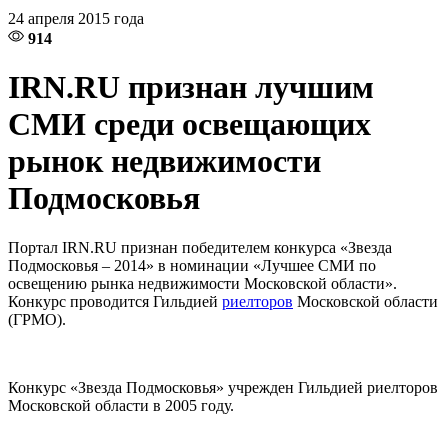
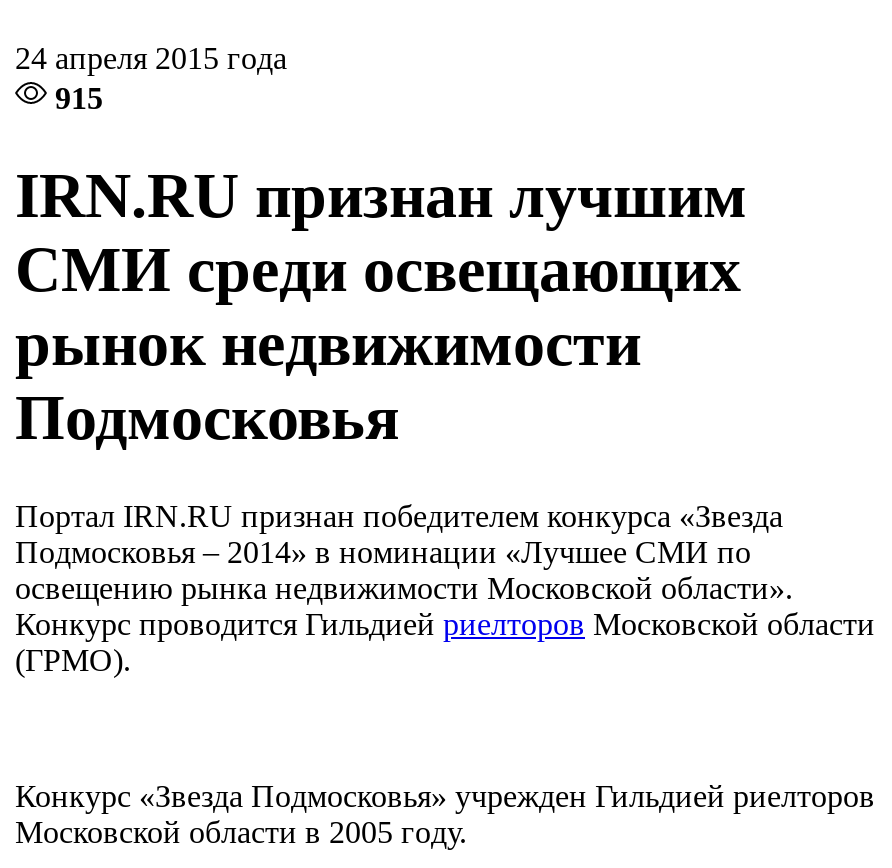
- 914
+ 915
